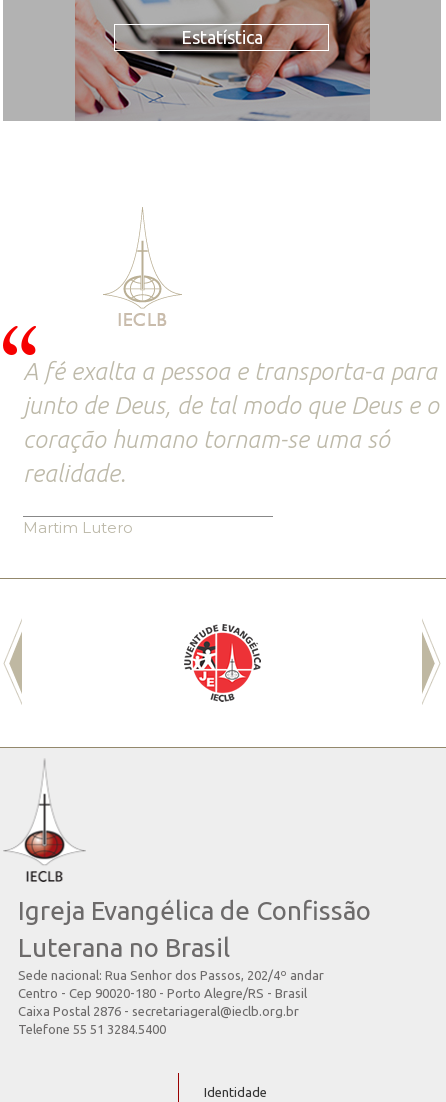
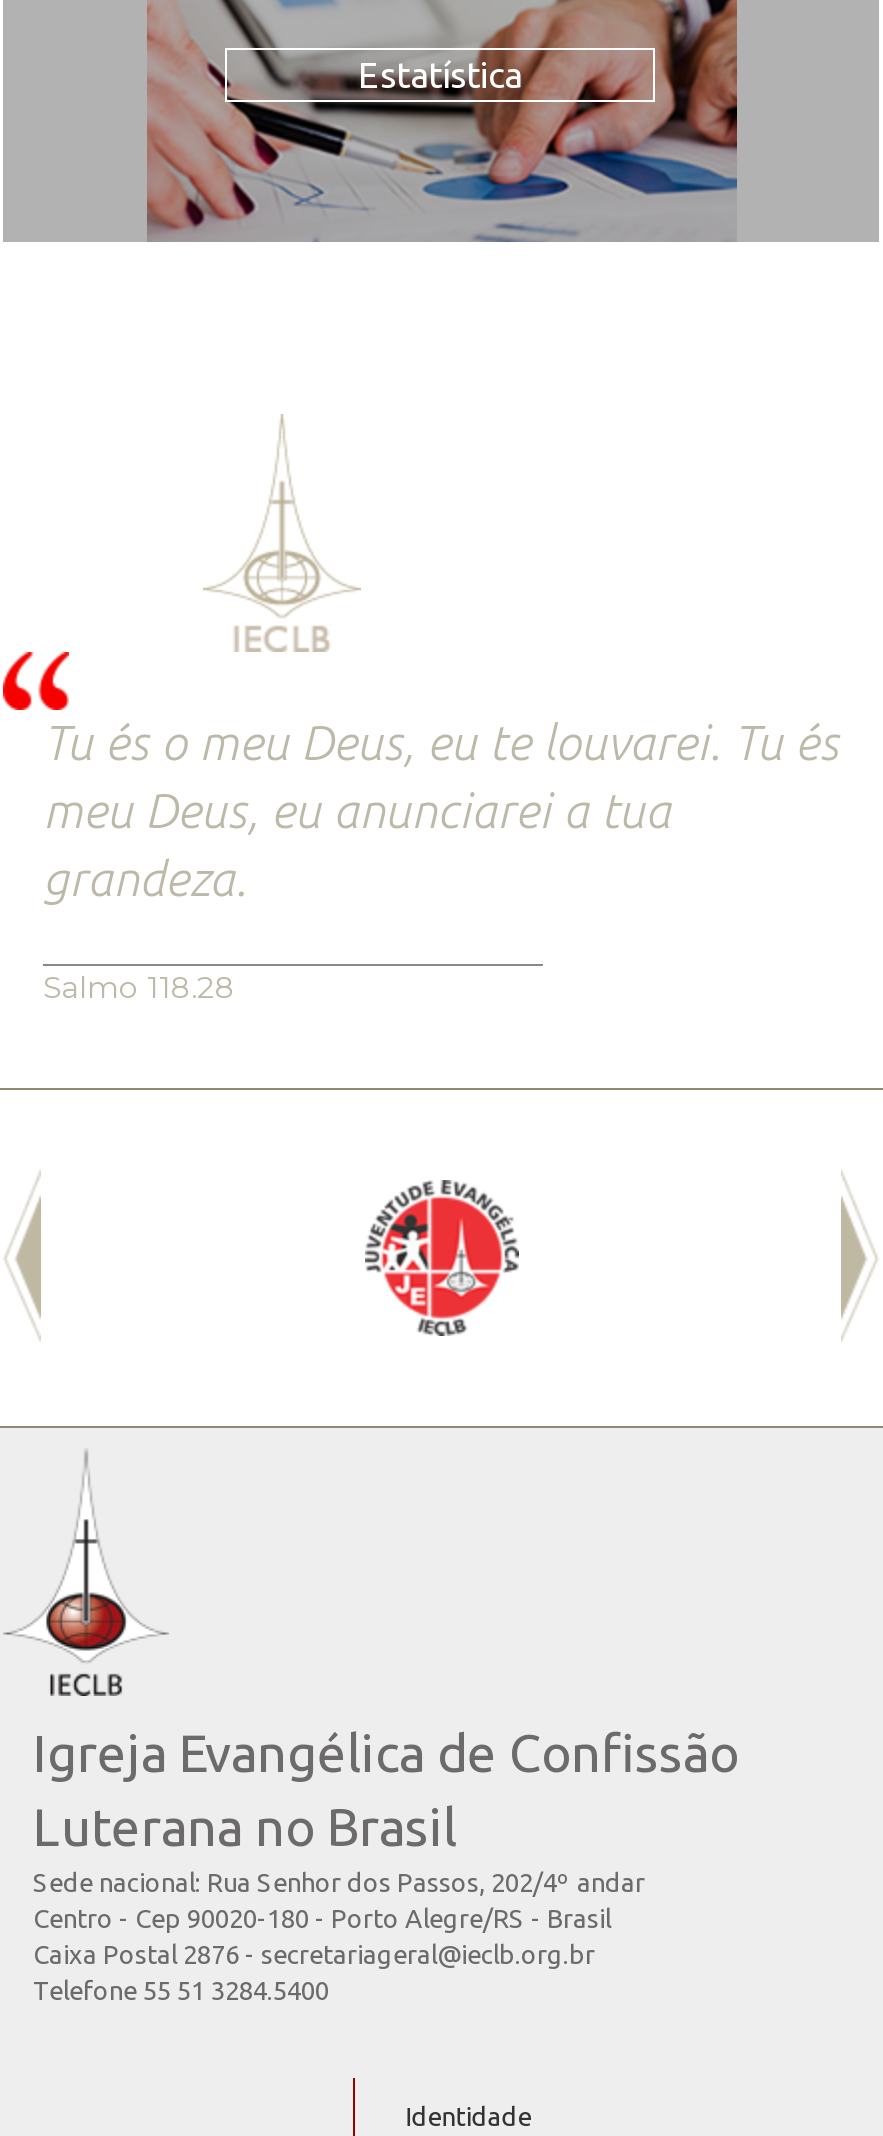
- A fé exalta a pessoa e transporta-a para
- junto de Deus, de tal modo que Deus e o
- coração humano tornam-se uma só
- realidade.
+ Tu és o meu Deus, eu te louvarei. Tu és
+ meu Deus, eu anunciarei a tua
+ grandeza.

- Martim Lutero
+ Salmo 118.28
